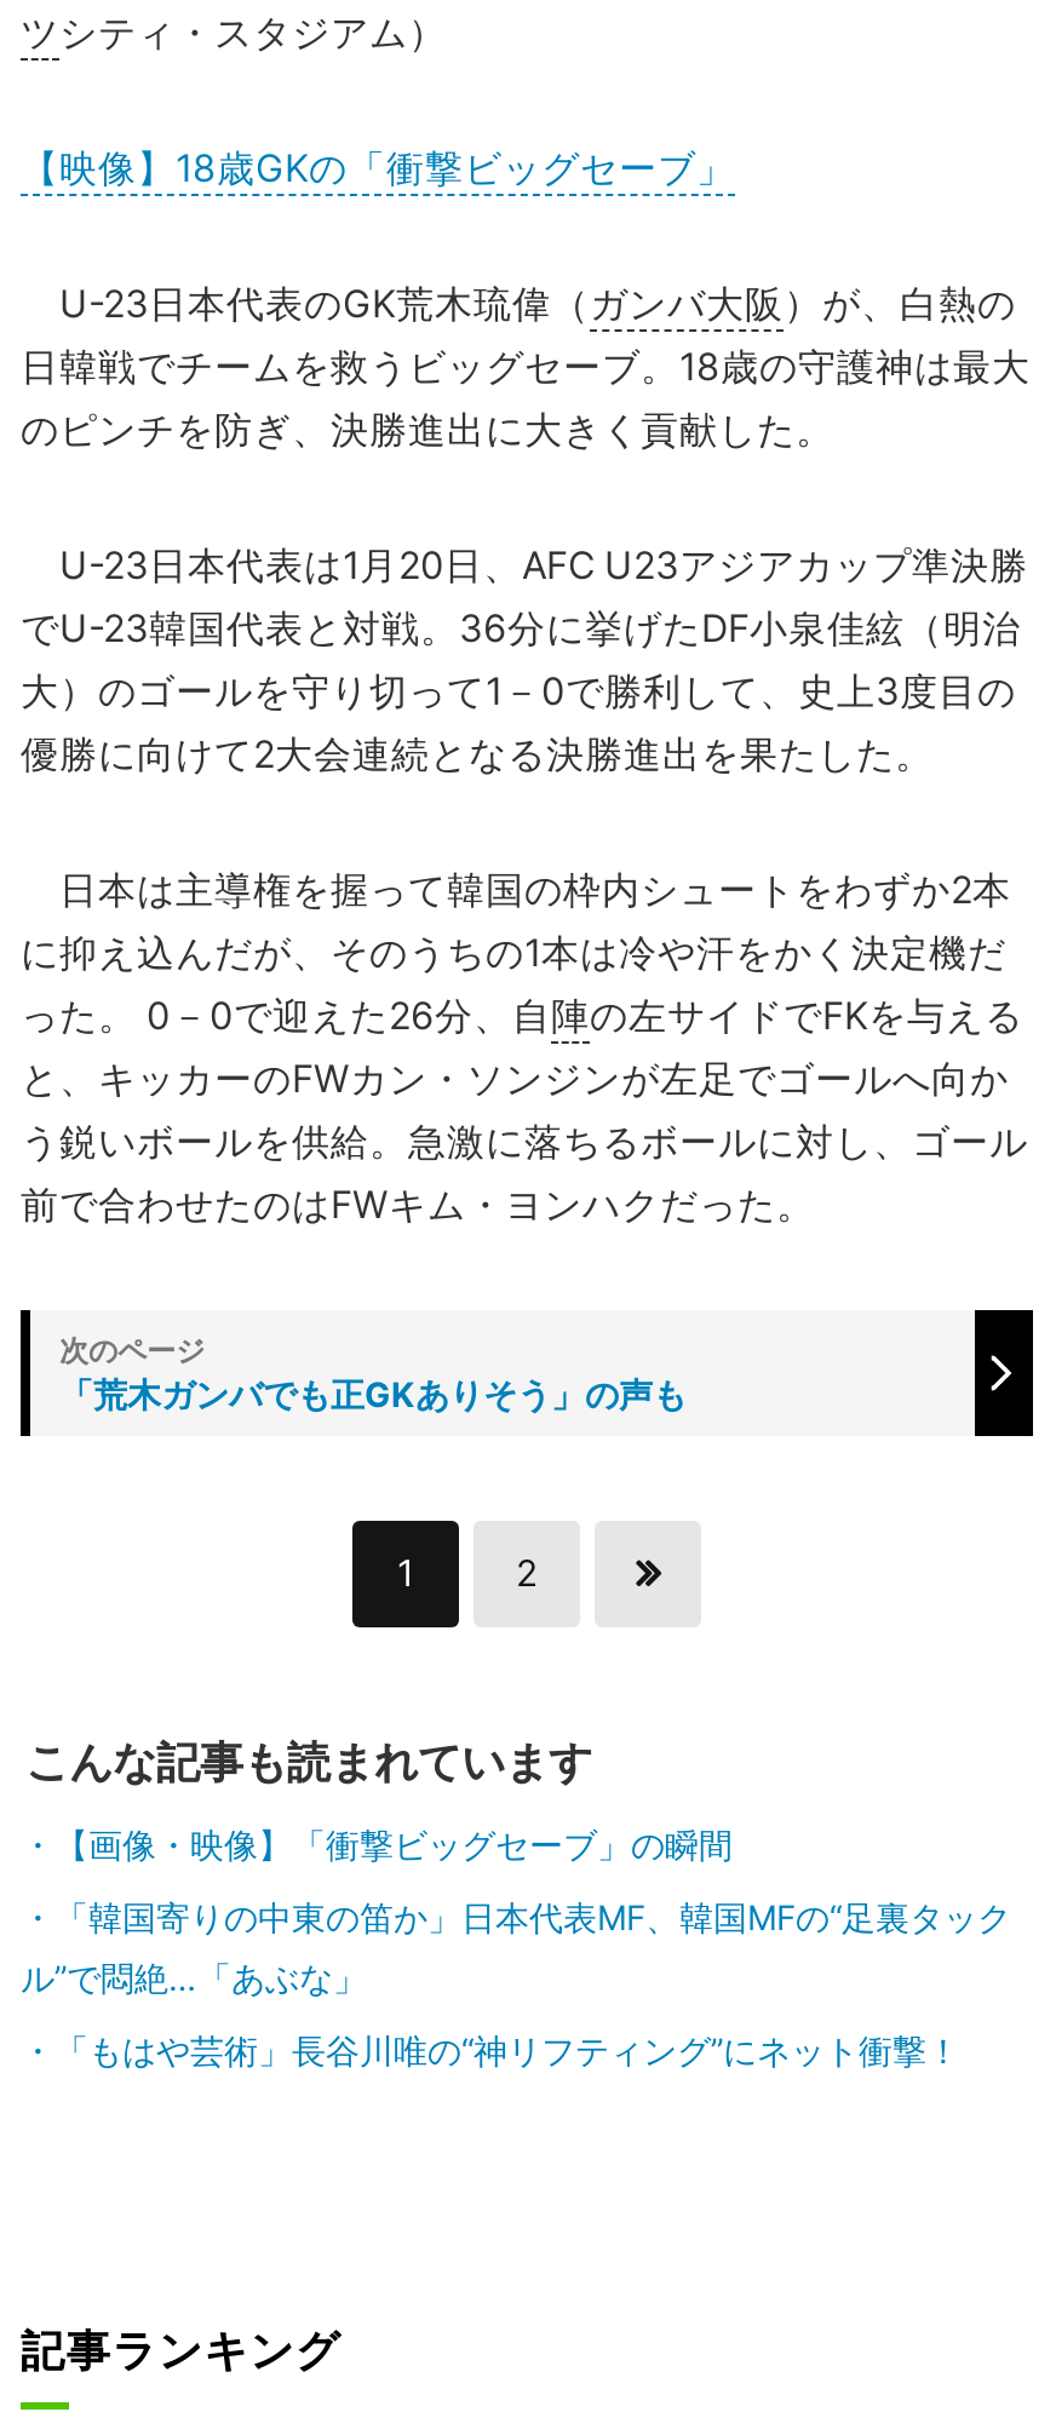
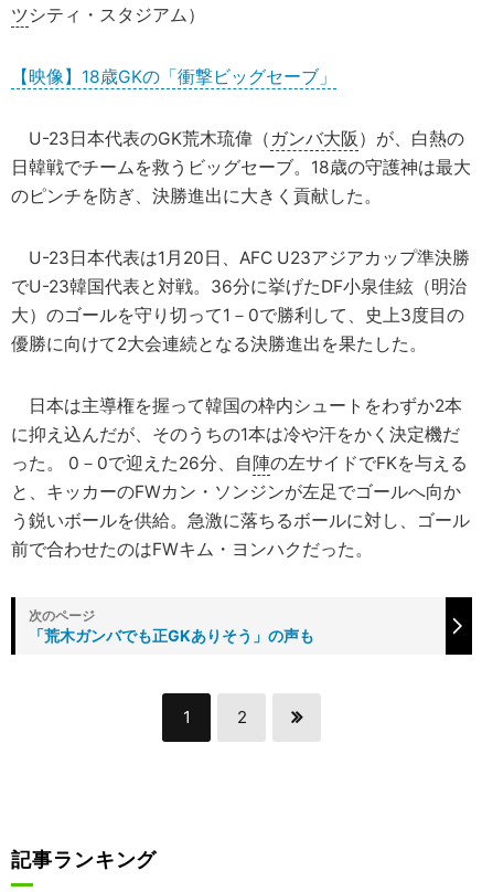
- こんな記事も読まれています
- 【画像・映像】「衝撃ビッグセーブ」の瞬間
- 「韓国寄りの中東の笛か」日本代表MF、韓国MFの“足裏タック
- ル”で悶絶…「あぶな」
- 「もはや芸術」長谷川唯の“神リフティング”にネット衝撃！
